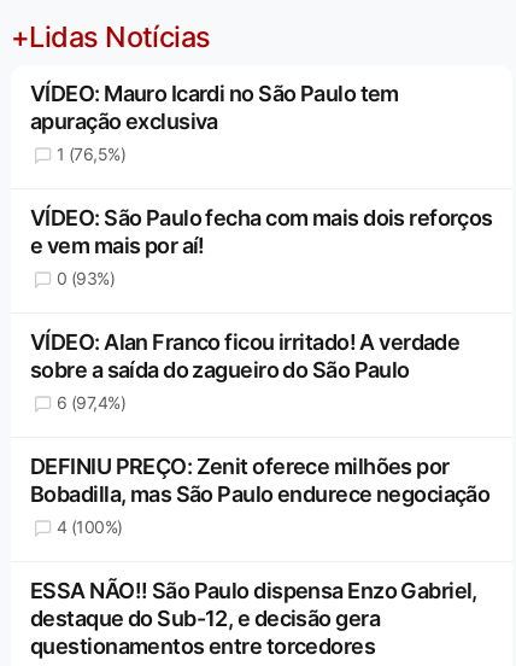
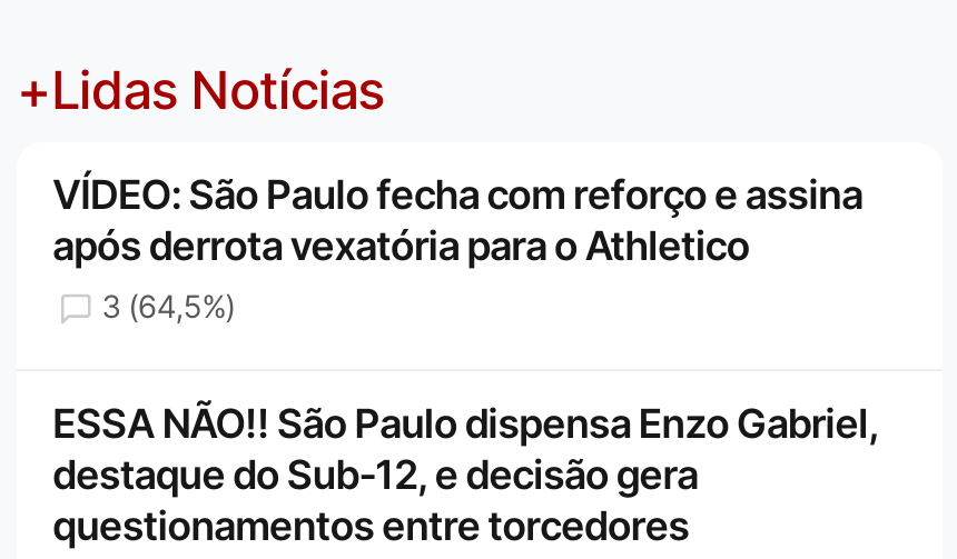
- VÍDEO: Mauro Icardi no São Paulo tem
- apuração exclusiva
- 1 (76,5%)
- VÍDEO: São Paulo fecha com mais dois reforços
- e vem mais por aí!
- 0 (93%)
- VÍDEO: Alan Franco ficou irritado! A verdade
- sobre a saída do zagueiro do São Paulo
- 6 (97,4%)
- DEFINIU PREÇO: Zenit oferece milhões por
- Bobadilla, mas São Paulo endurece negociação
- 4 (100%)
+ VÍDEO: São Paulo fecha com reforço e assina
+ após derrota vexatória para o Athletico
+ 3 (64,5%)
